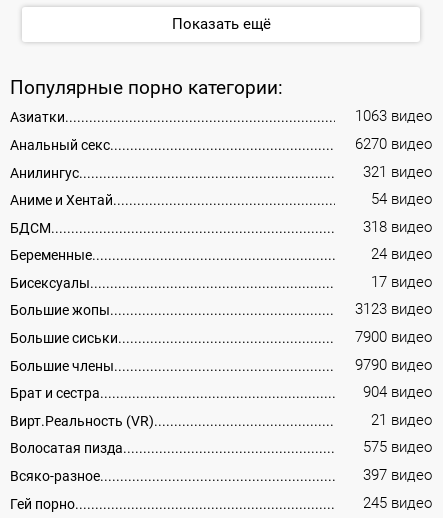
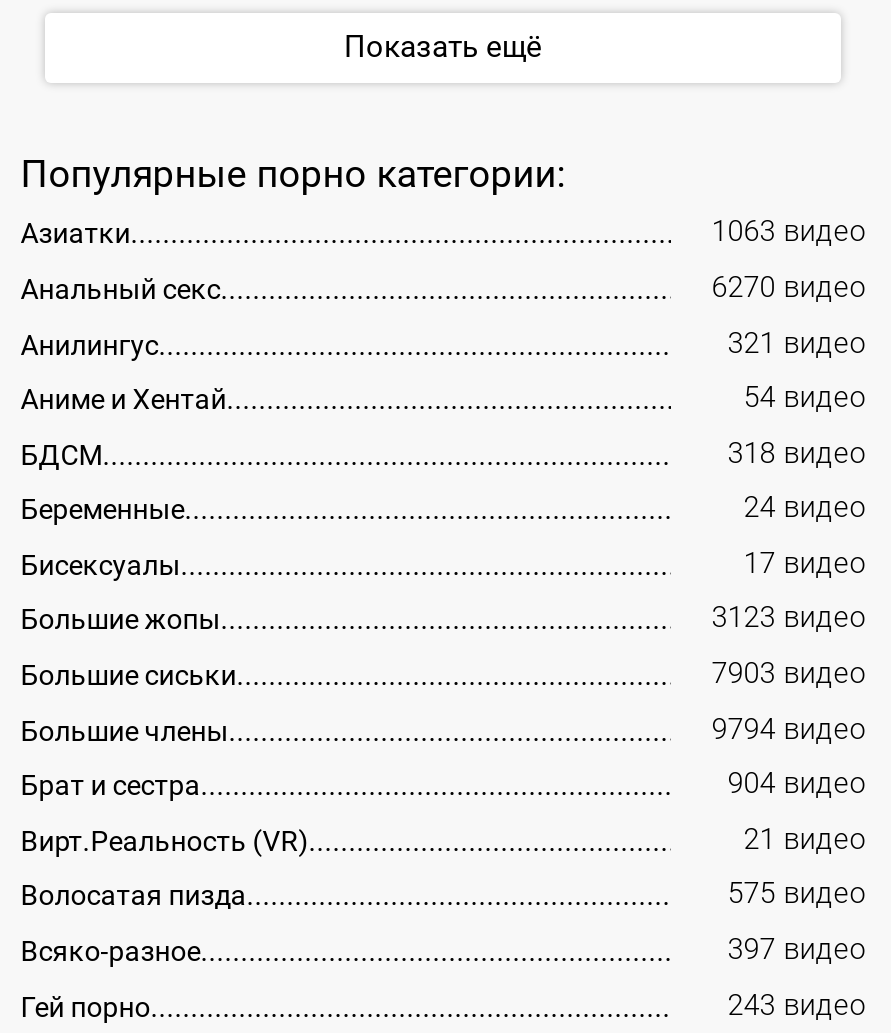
- 7900 видео
+ 7903 видео

- 9790 видео
+ 9794 видео

- 245 видео
+ 243 видео
